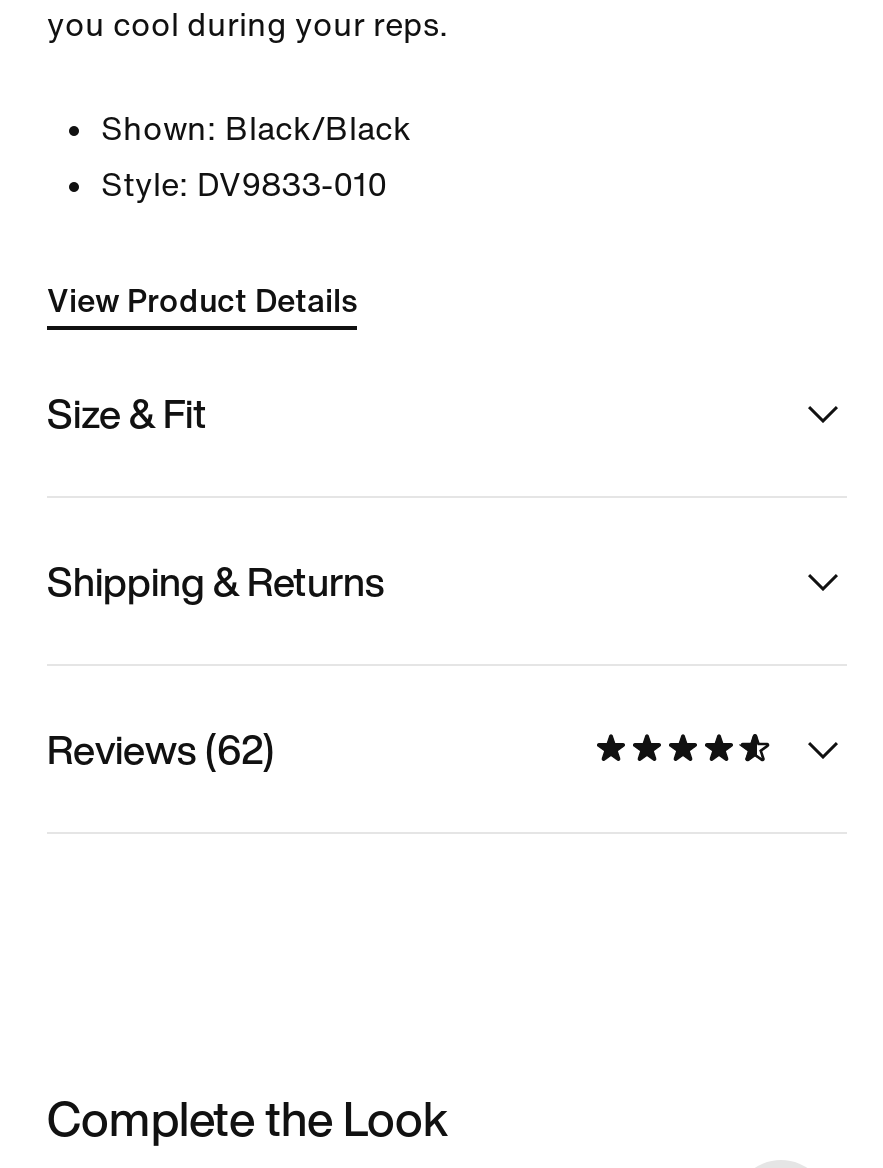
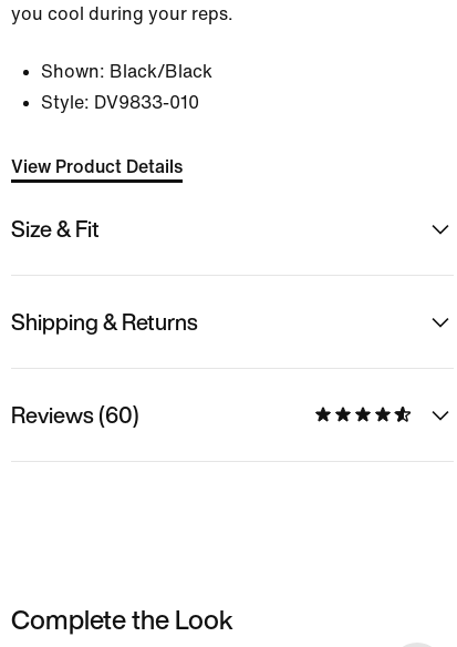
- Reviews (62)
+ Reviews (60)
